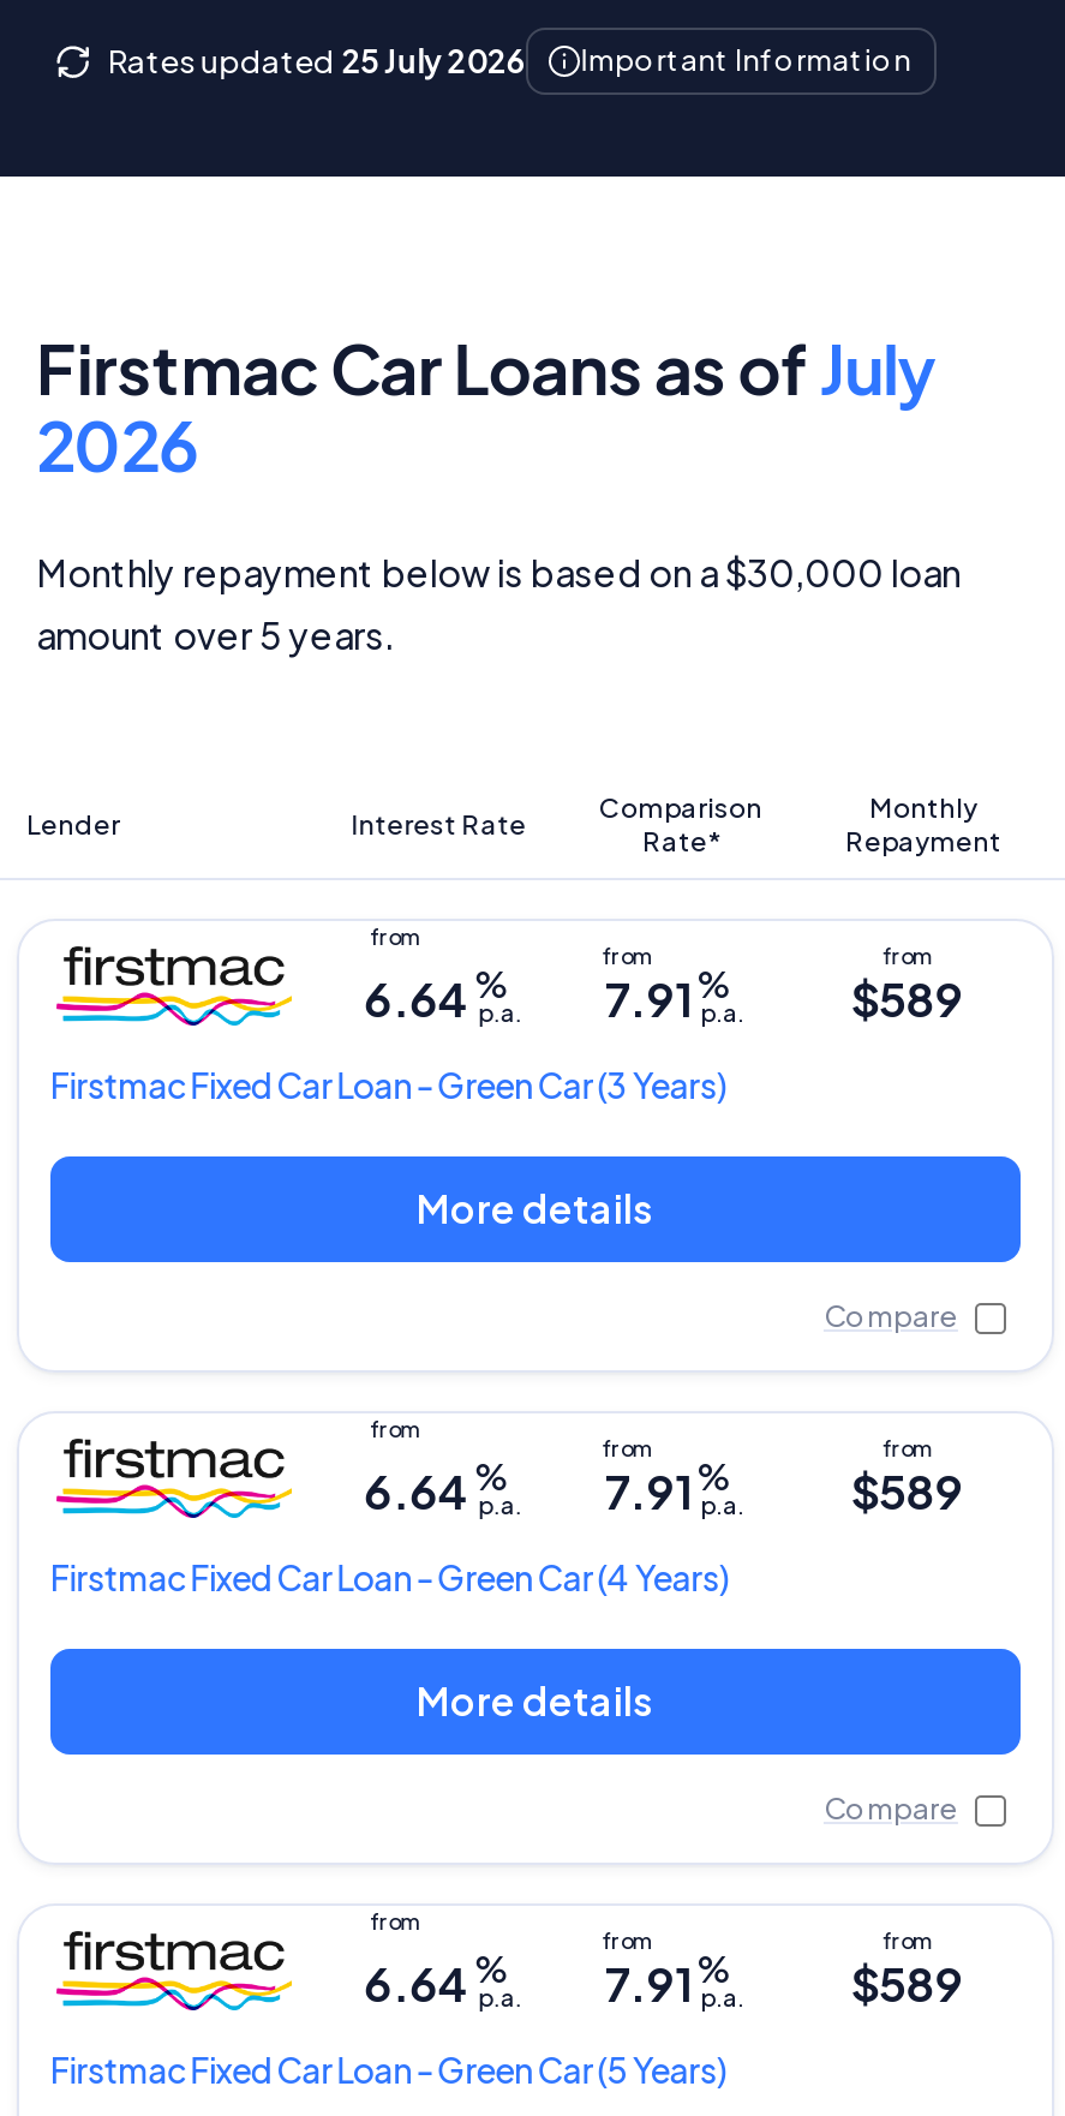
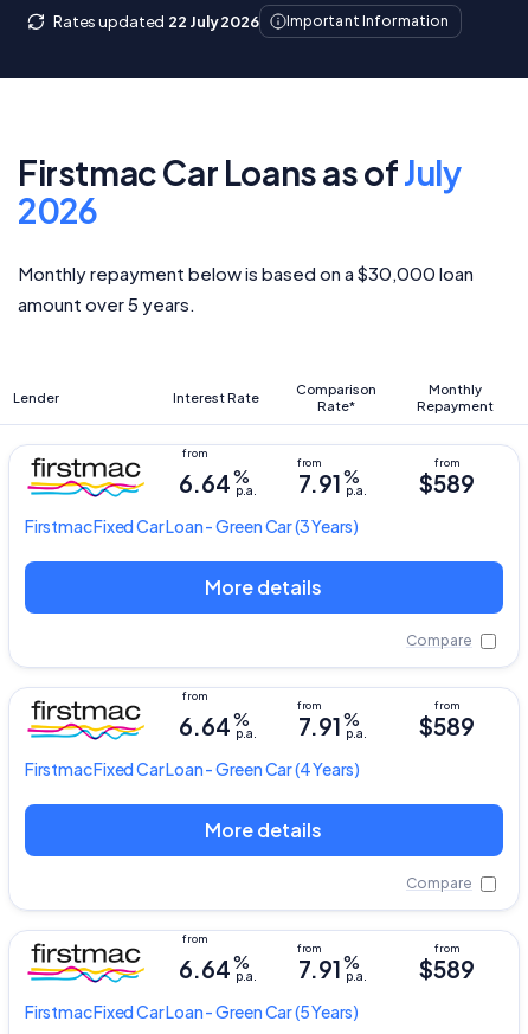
- Rates updated 25 July 2026
+ Rates updated 22 July 2026
